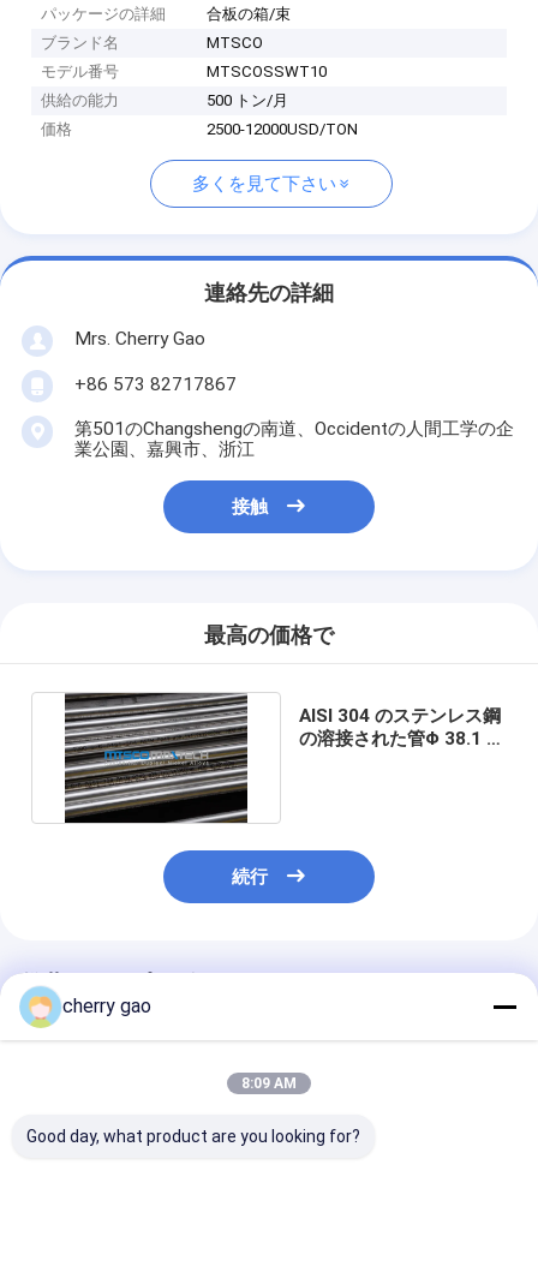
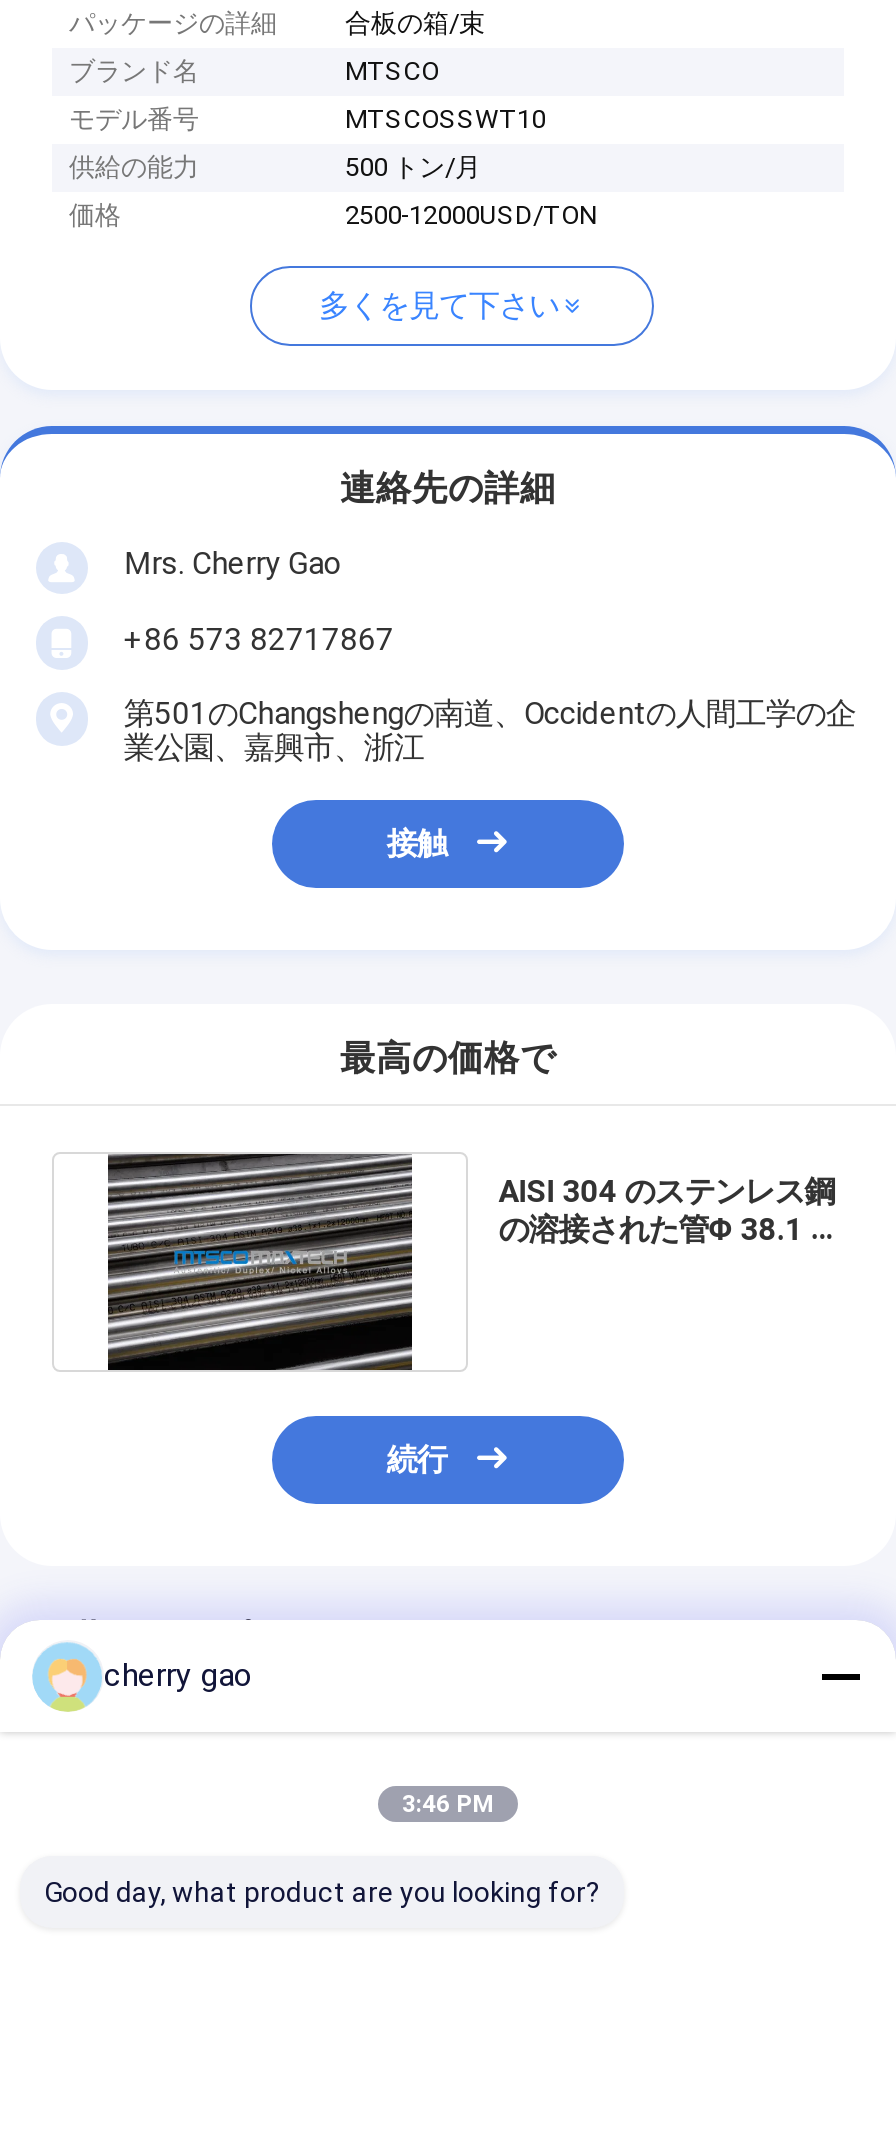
- 8:09 AM
+ 3:46 PM
